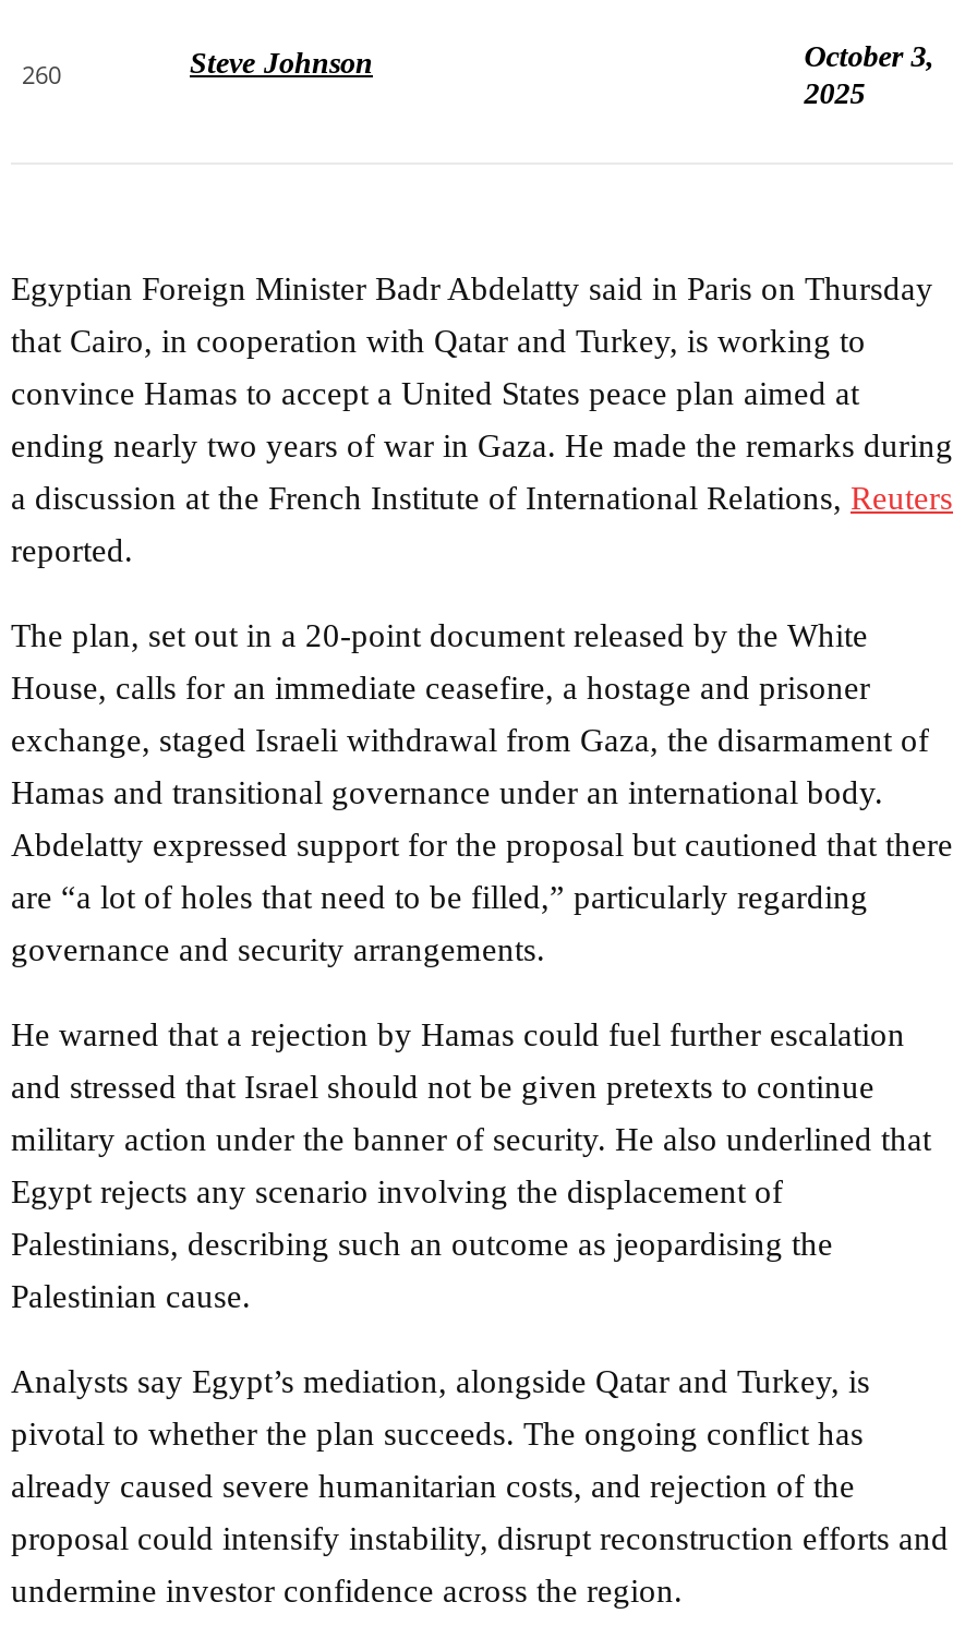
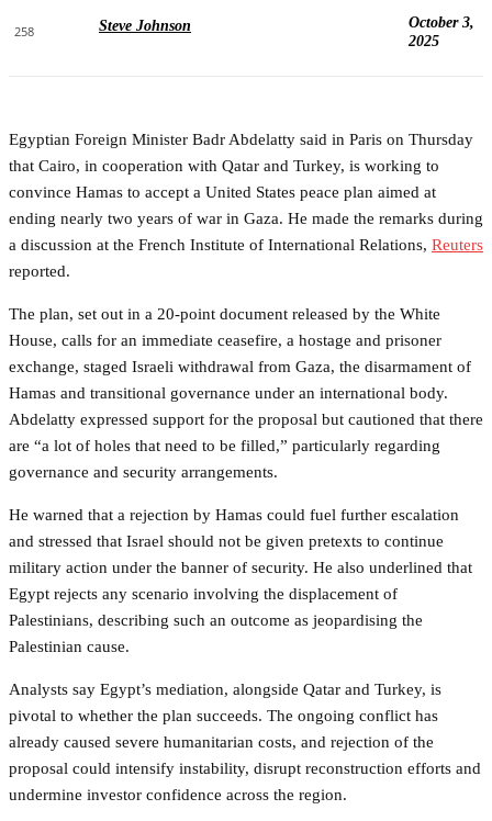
- 260
+ 258
